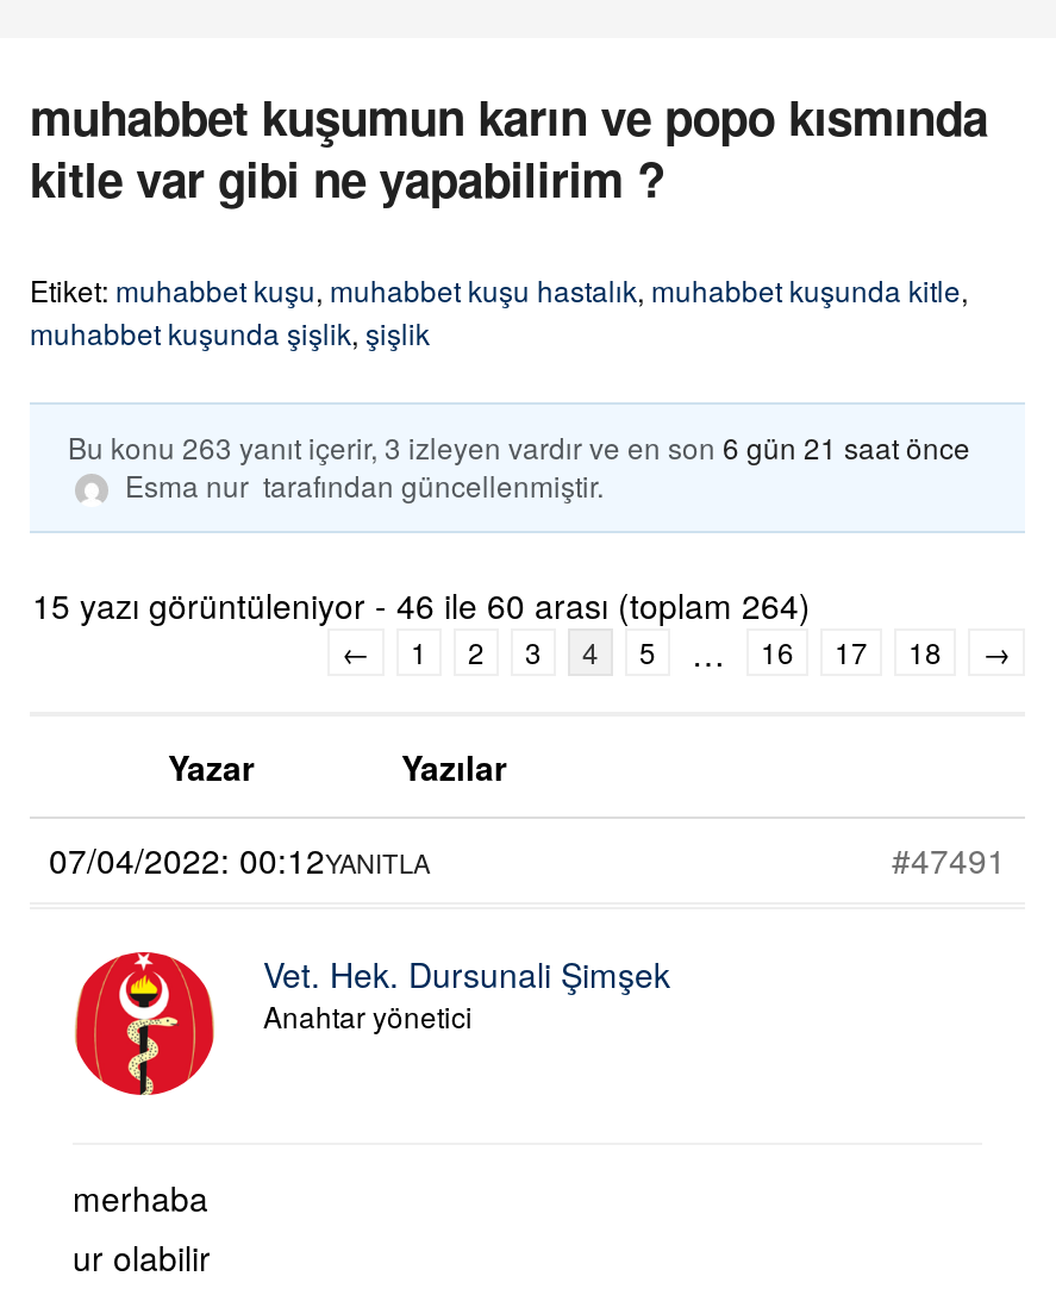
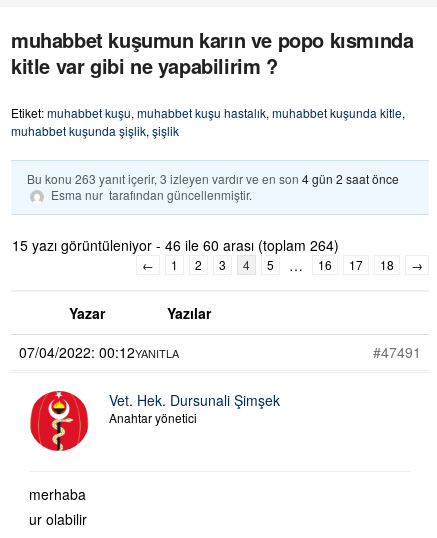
- Bu konu 263 yanıt içerir, 3 izleyen vardır ve en son 6 gün 21 saat önce
+ Bu konu 263 yanıt içerir, 3 izleyen vardır ve en son 4 gün 2 saat önce
